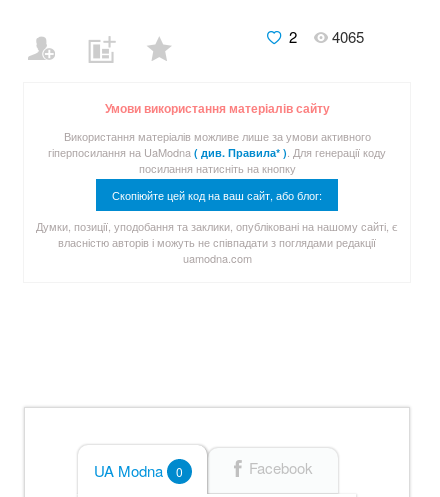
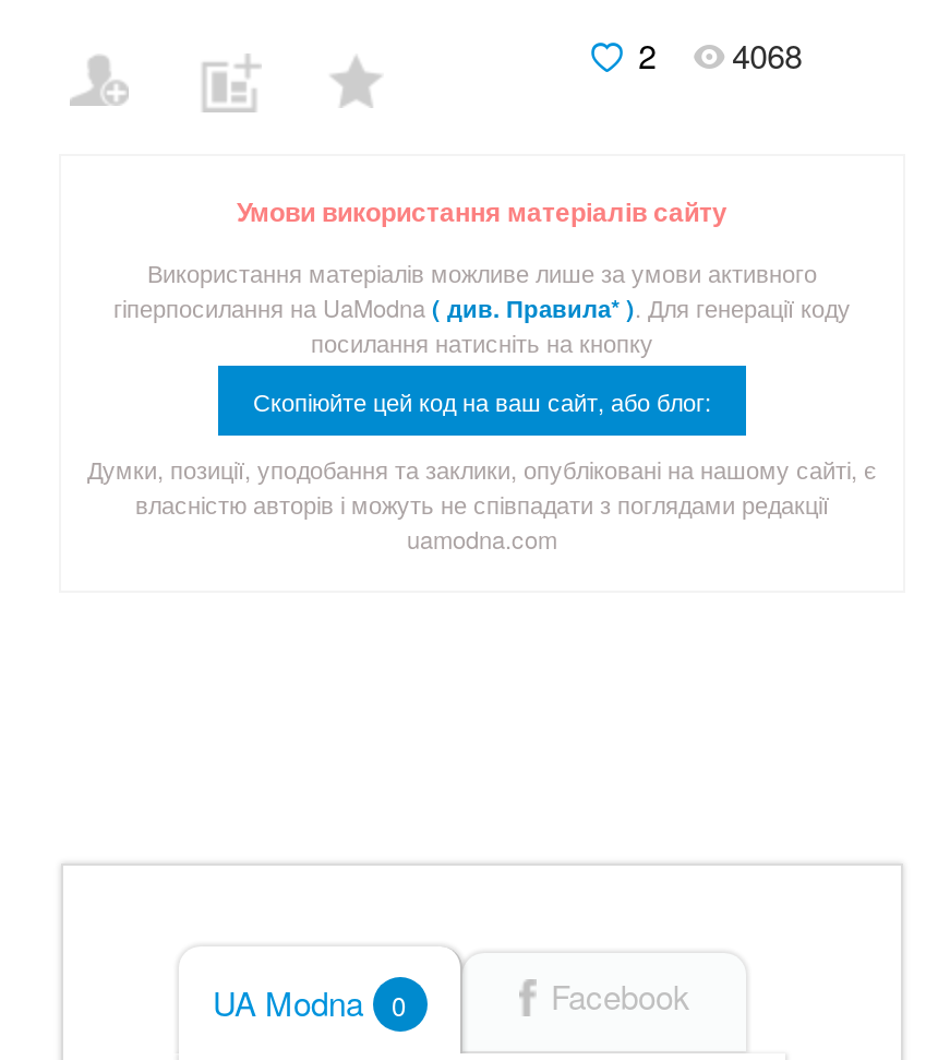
- 2 4065
+ 2 4068
